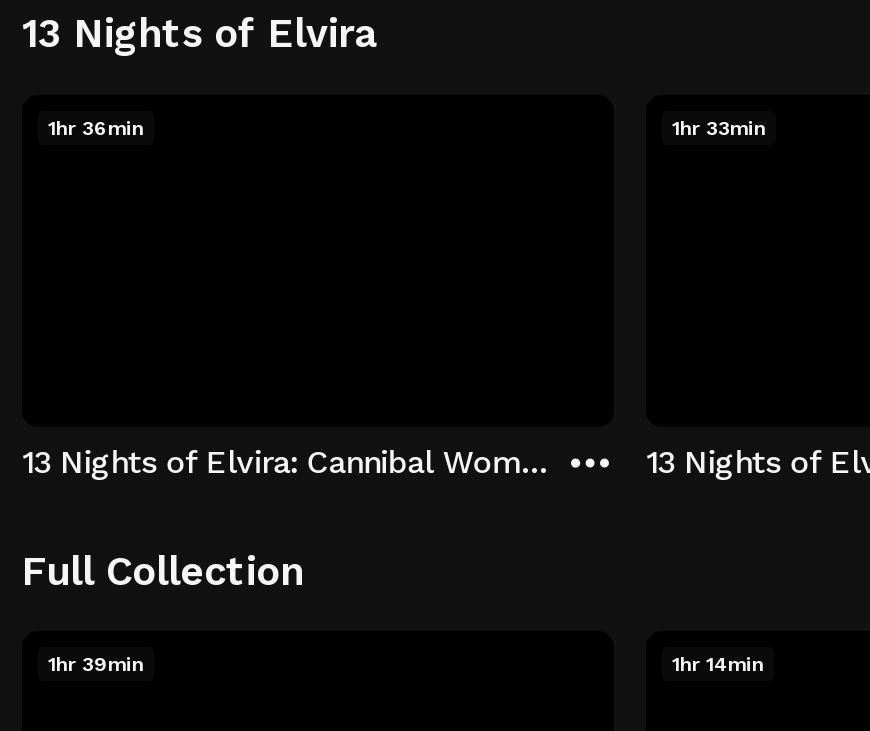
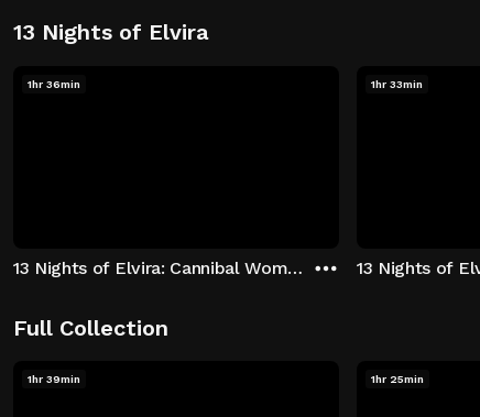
- 1hr 14min
+ 1hr 25min
